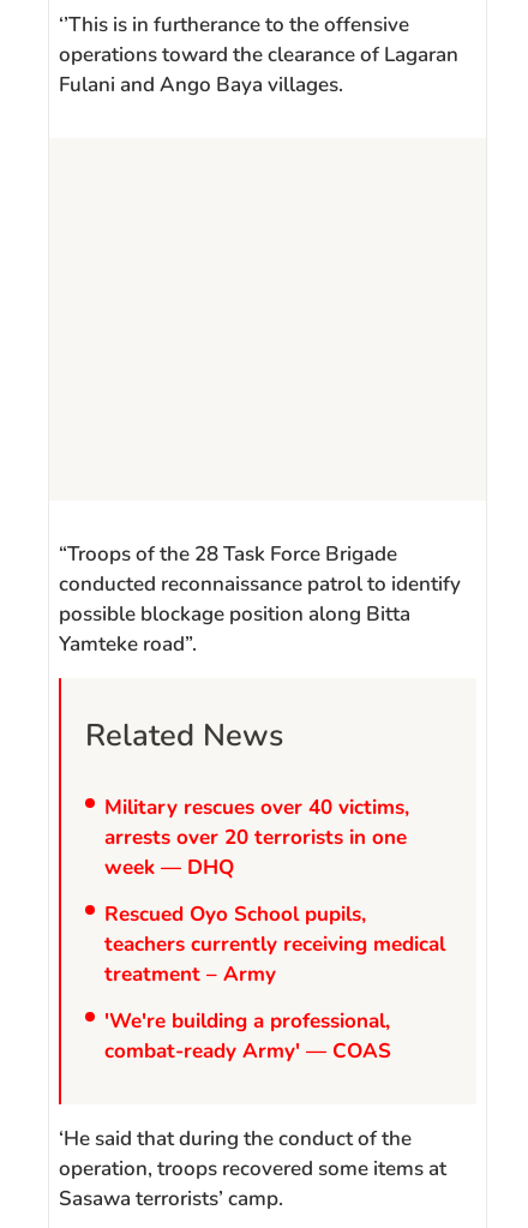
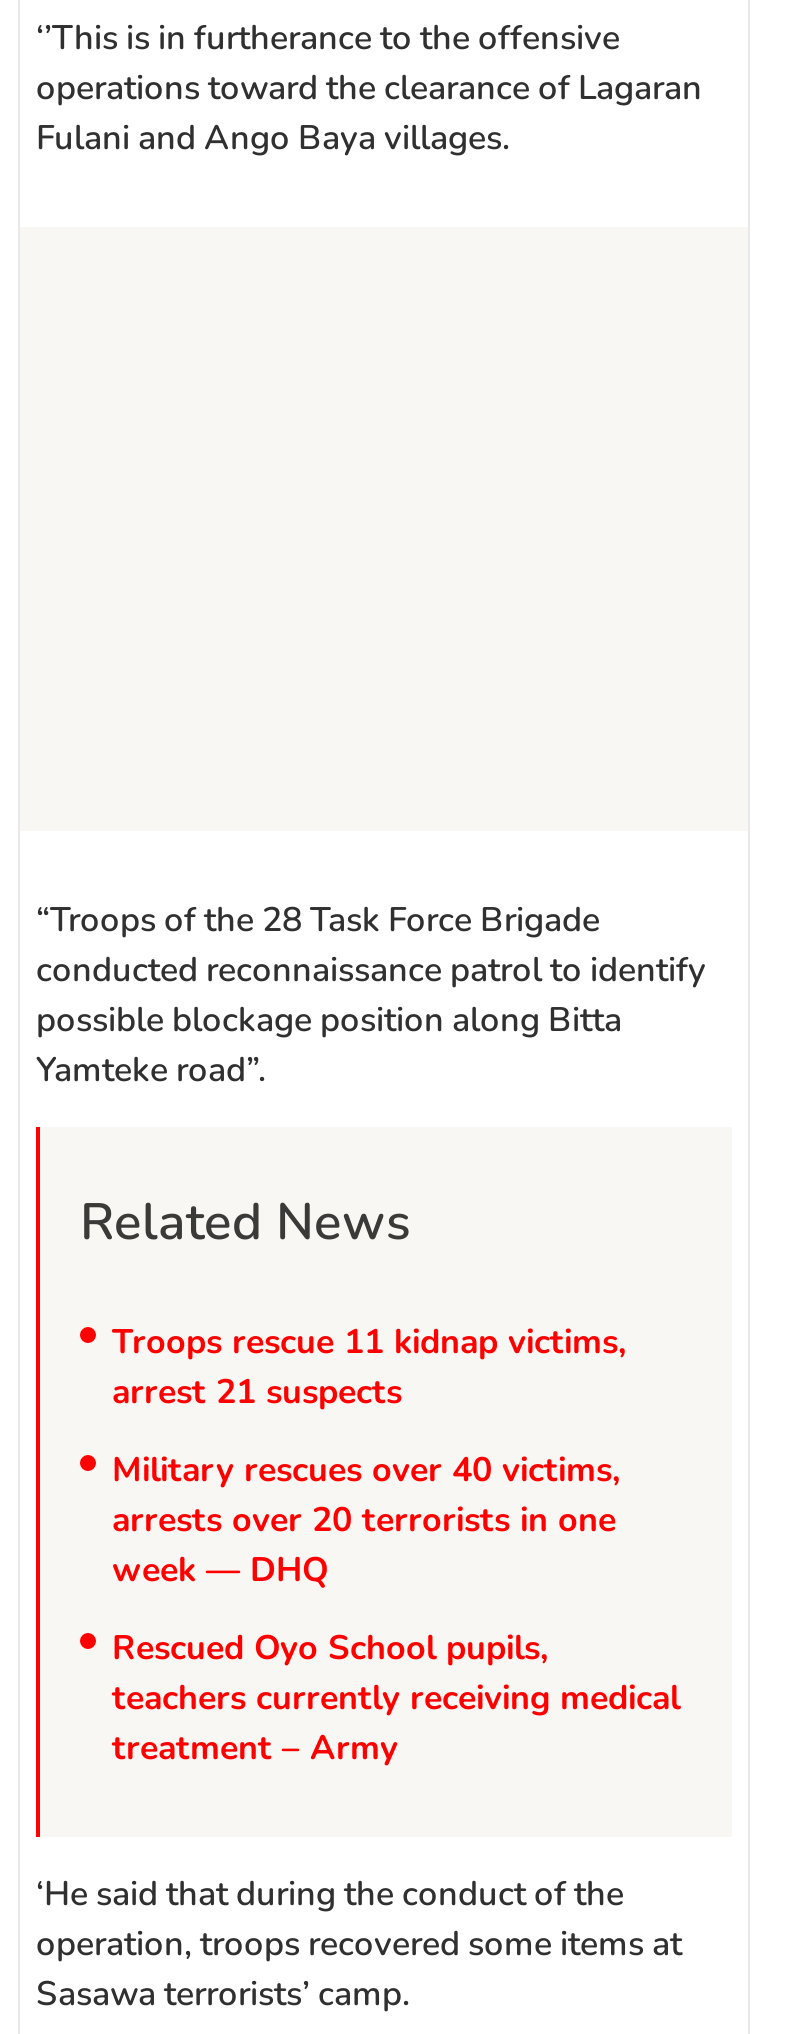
+ Troops rescue 11 kidnap victims,
+ arrest 21 suspects

moved down: Military rescues over 40 victims, | arrests over 20 terrorists in one | week — DHQ | Rescued Oyo School pupils, | teachers currently receiving medical | treatment – Army

- 'We're building a professional,
- combat-ready Army' — COAS
